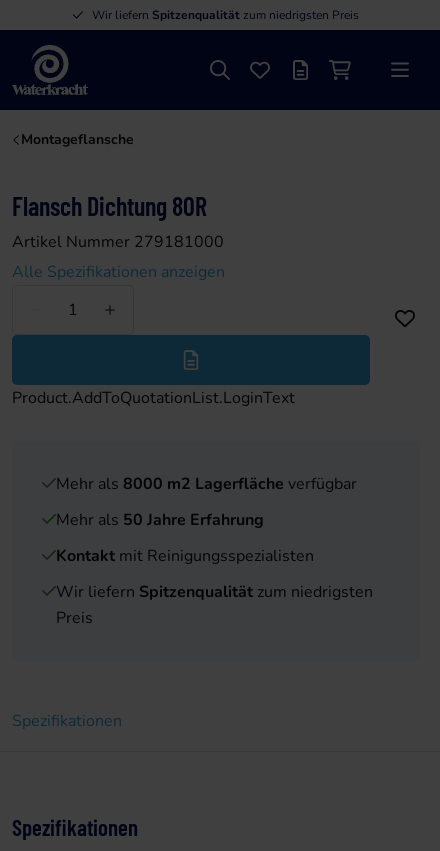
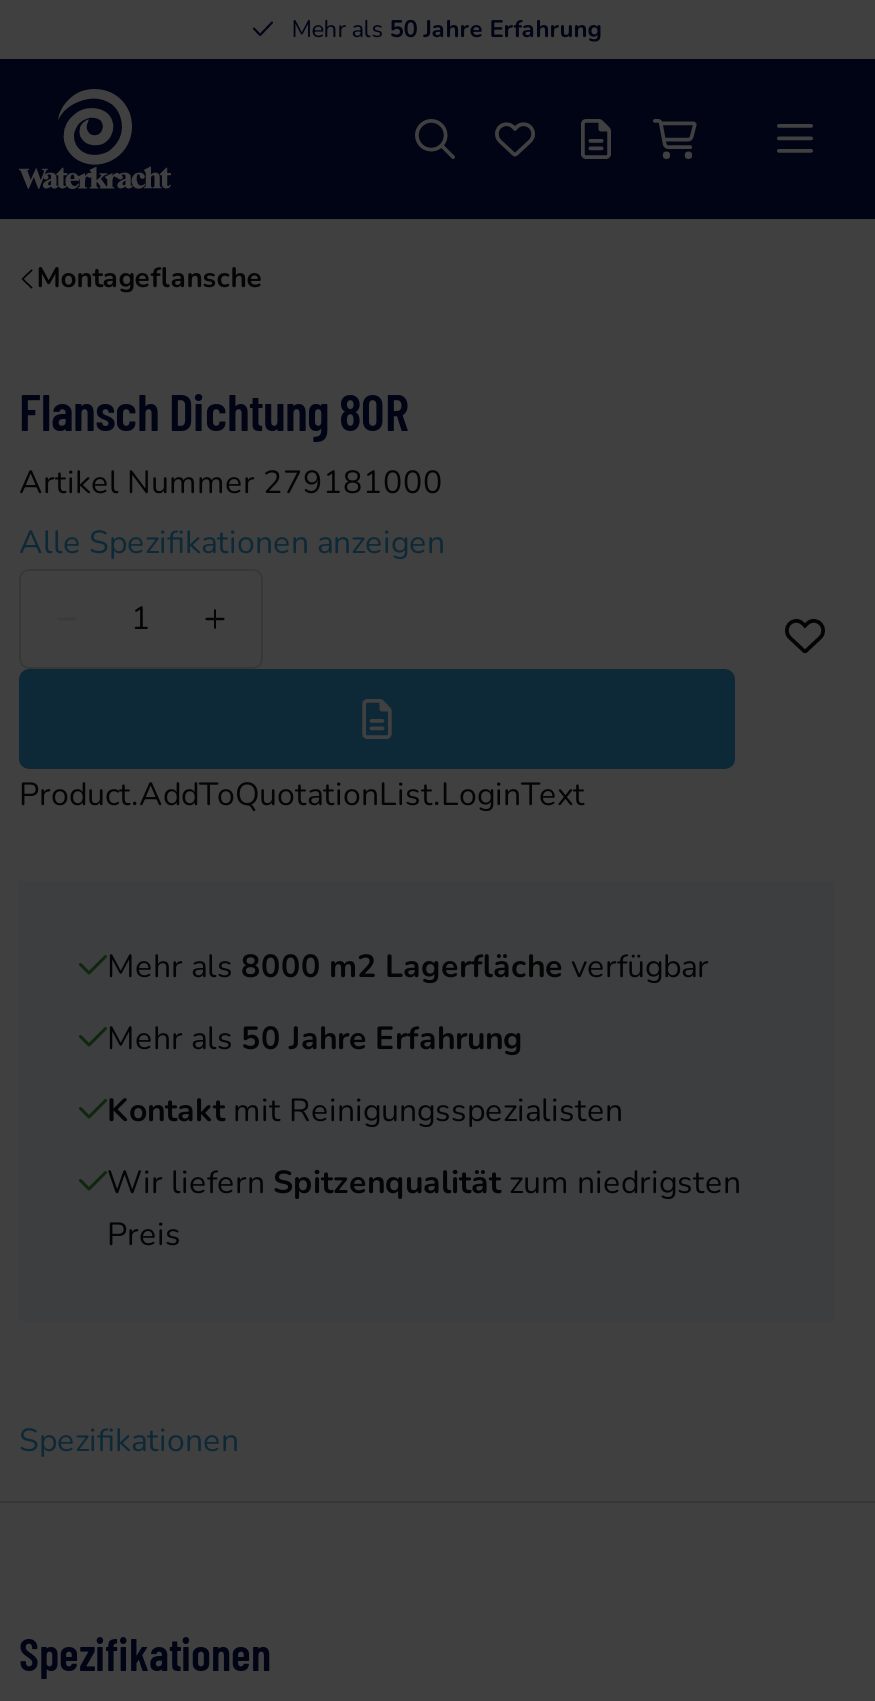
- Wir liefern Spitzenqualität zum niedrigsten Preis
+ Mehr als 50 Jahre Erfahrung
